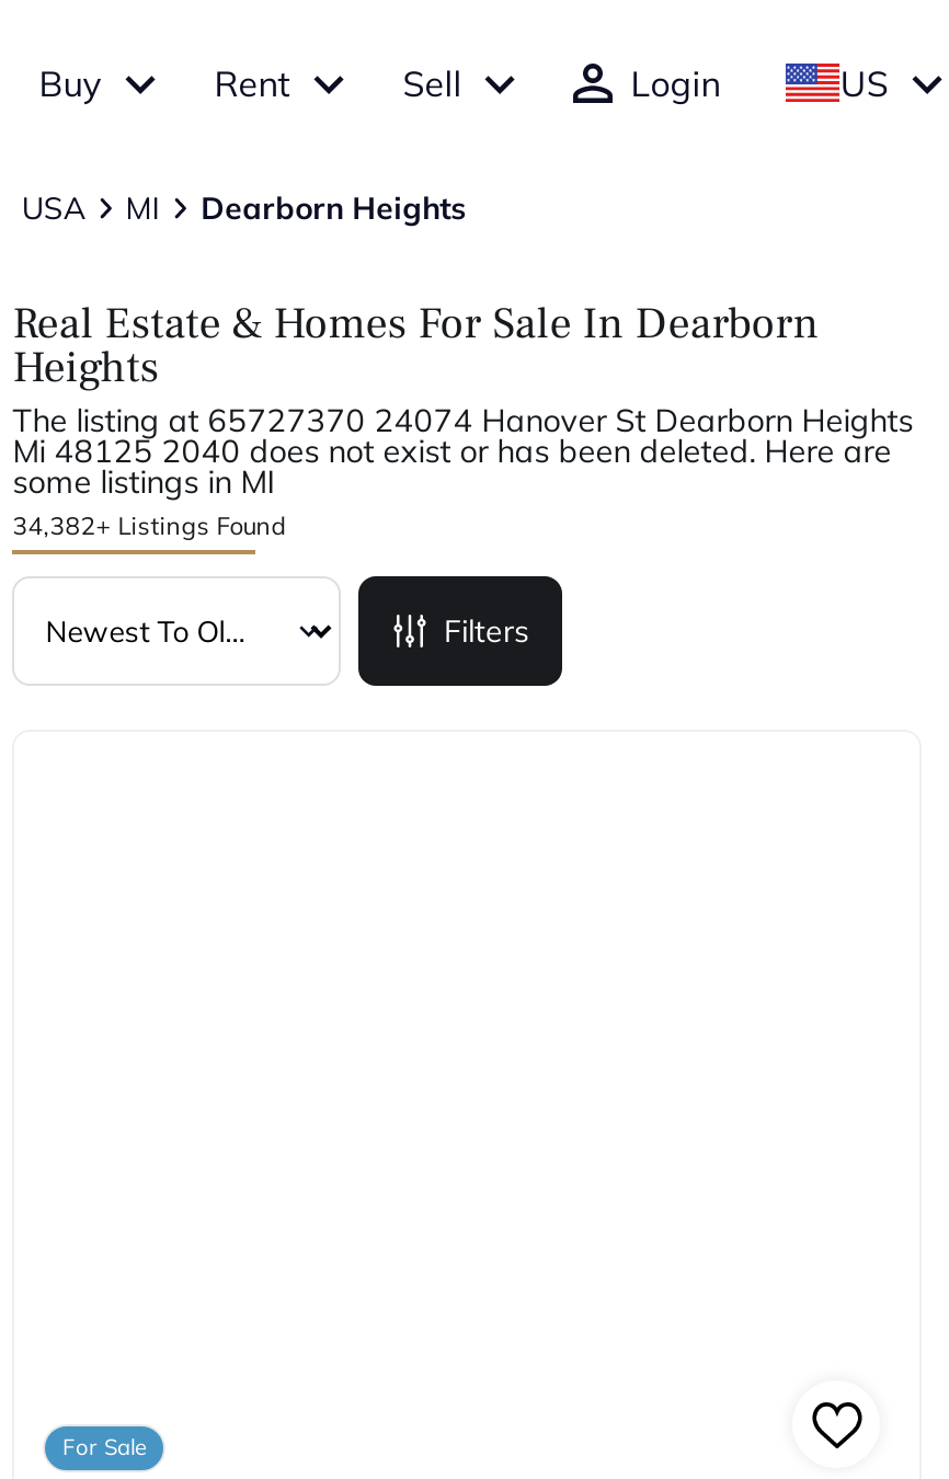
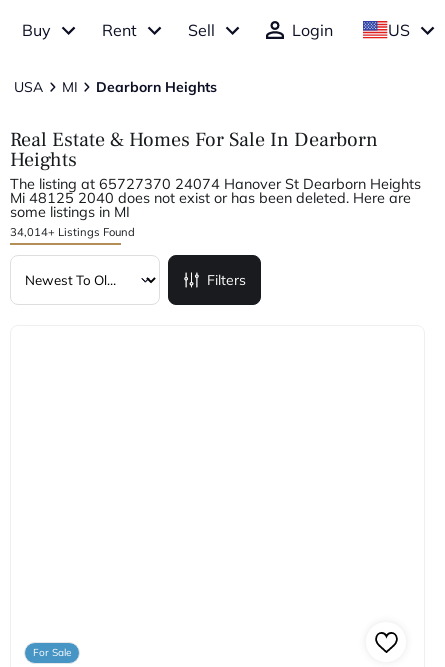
- 34,382+ Listings Found
+ 34,014+ Listings Found
